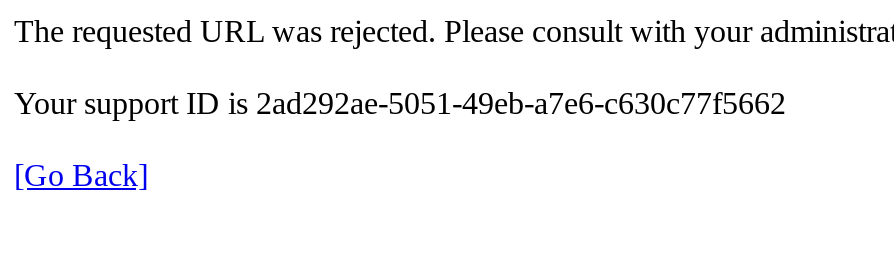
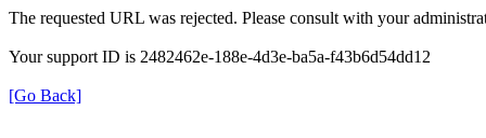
- Your support ID is 2ad292ae-5051-49eb-a7e6-c630c77f5662
+ Your support ID is 2482462e-188e-4d3e-ba5a-f43b6d54dd12
